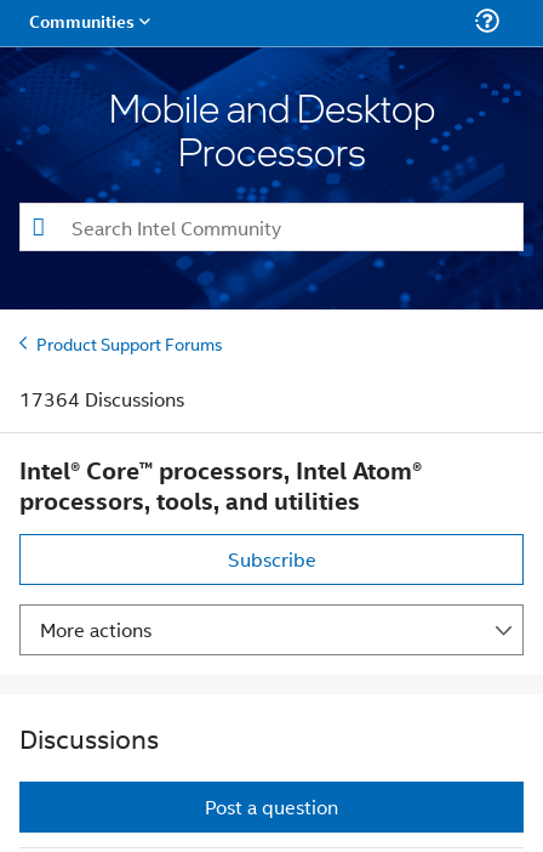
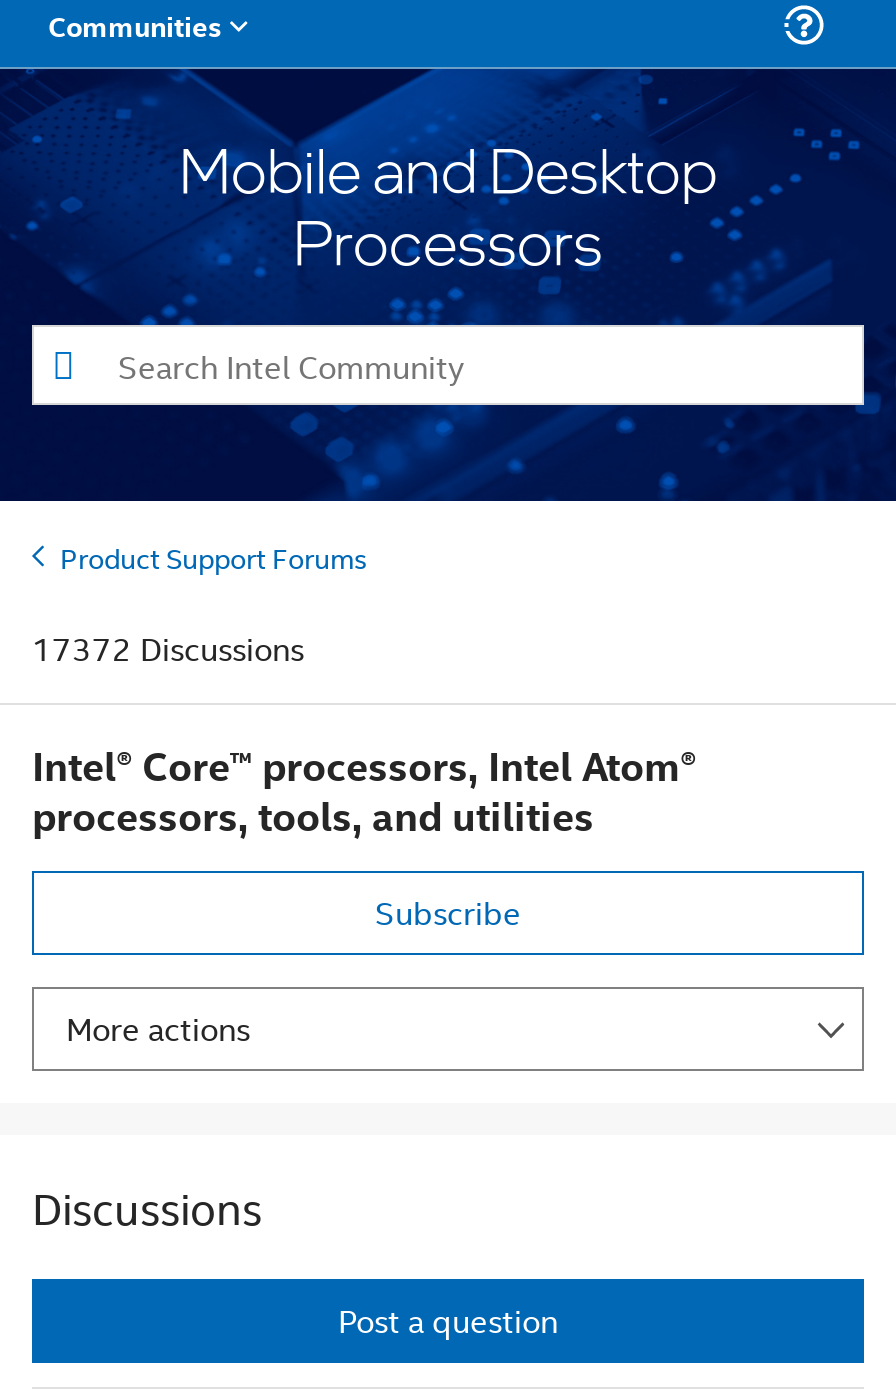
- 17364 Discussions
+ 17372 Discussions
